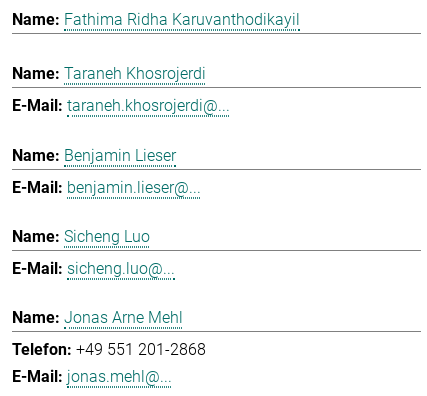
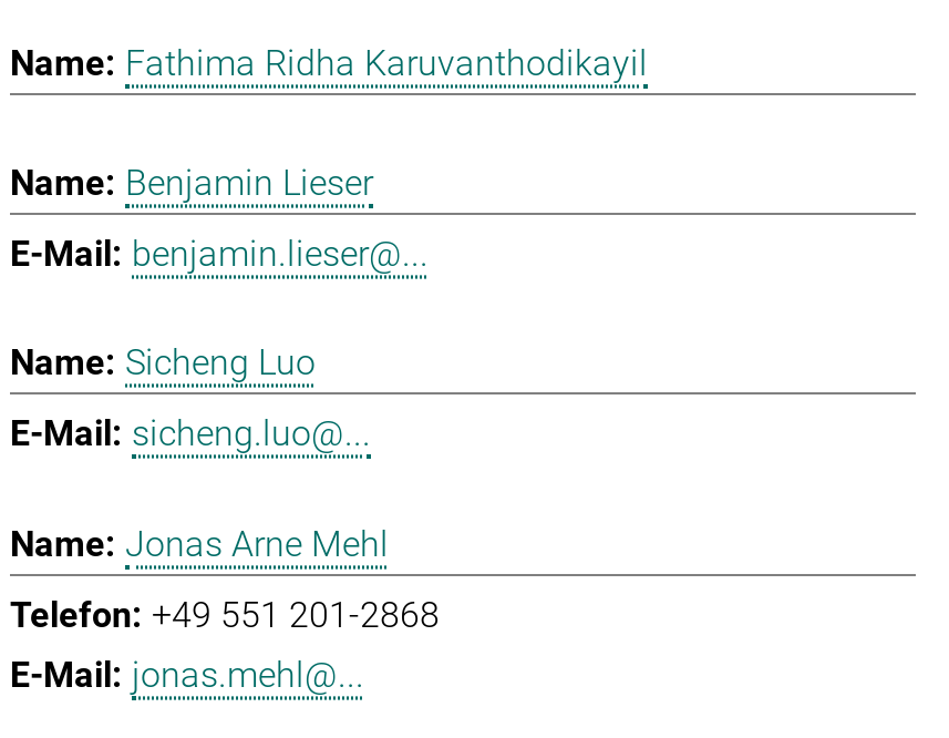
- Taraneh Khosrojerdi
- taraneh.khosrojerdi@...
